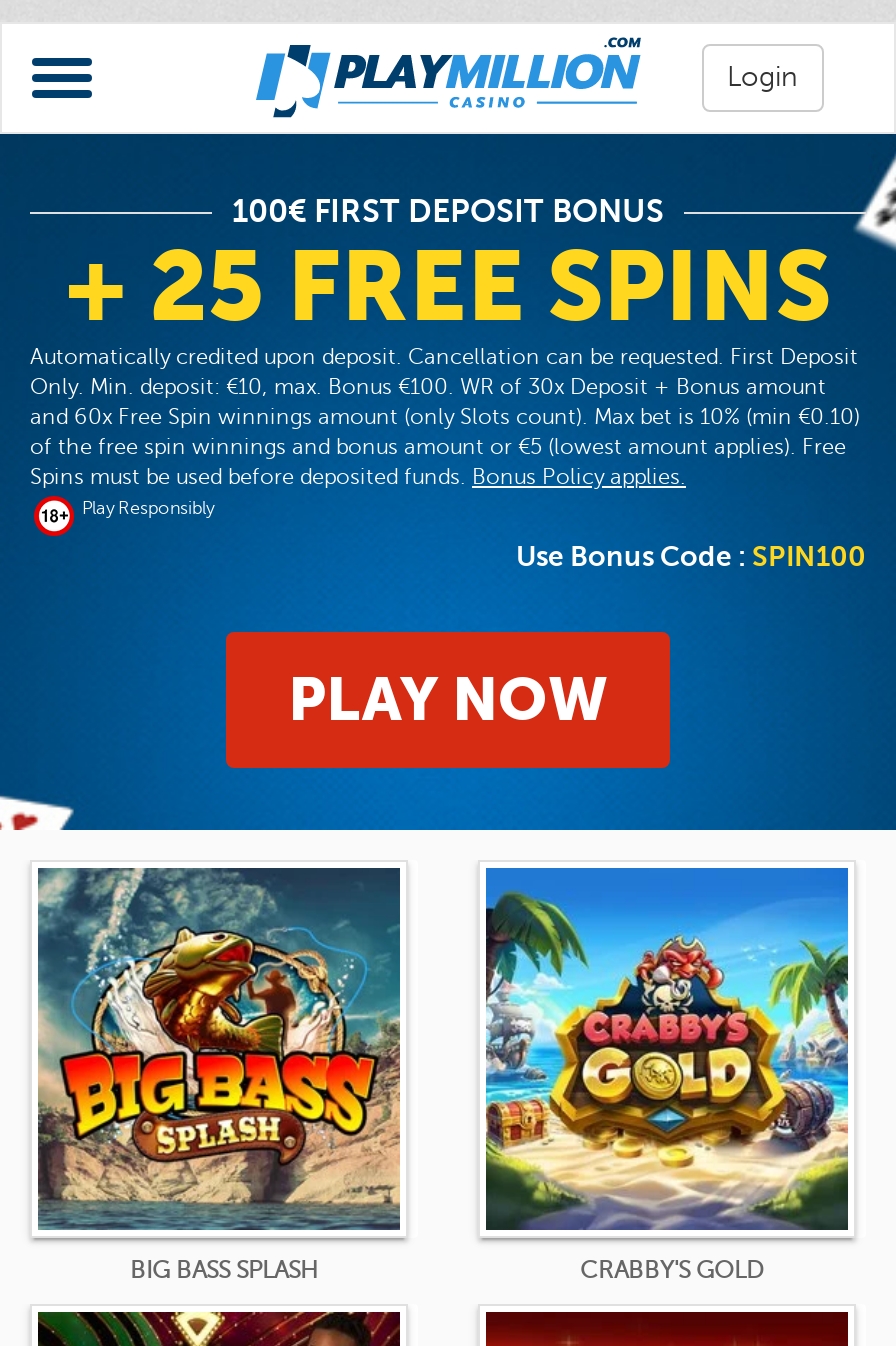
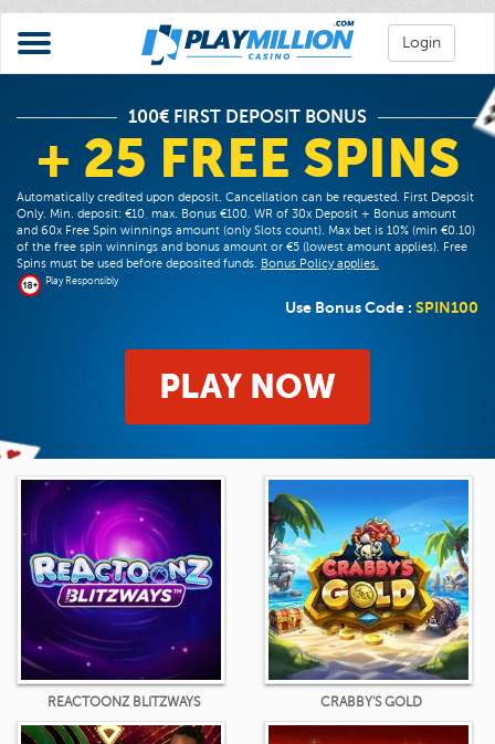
- [image]
- BIG BASS SPLASH
+ [image]
+ REACTOONZ BLITZWAYS
